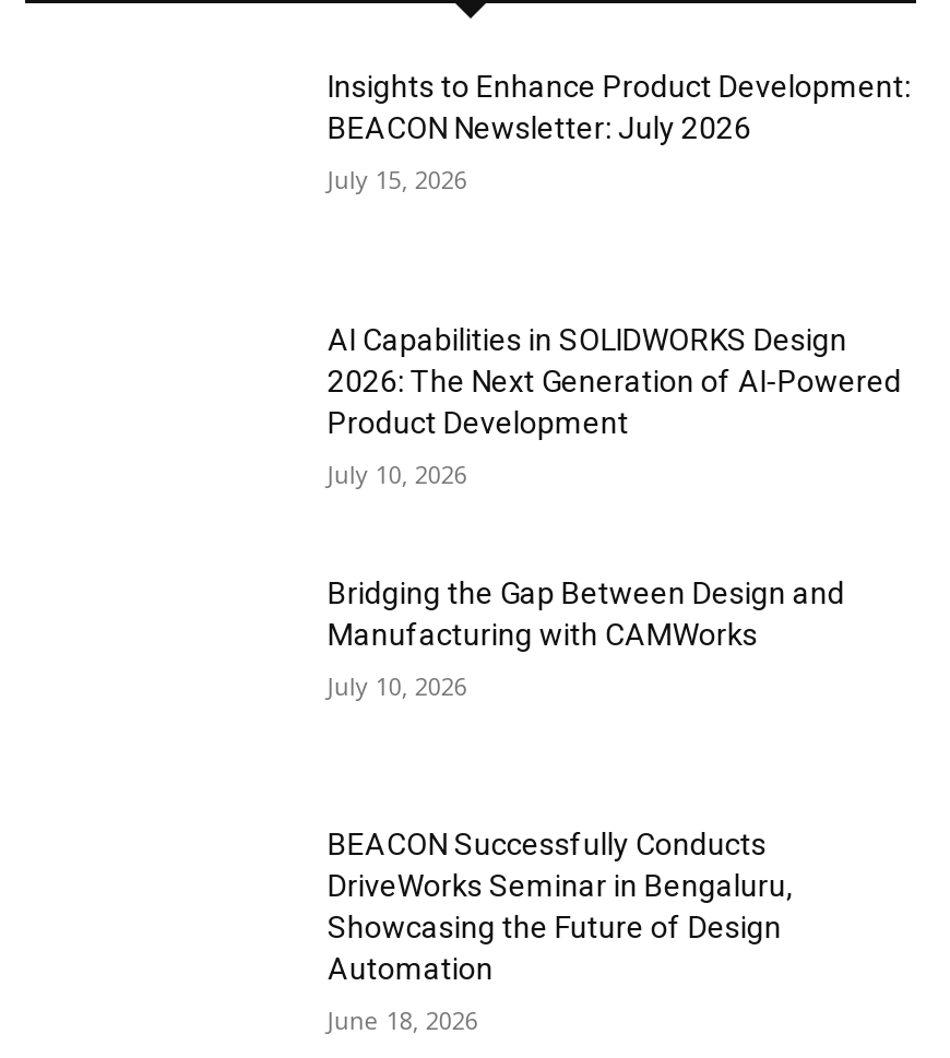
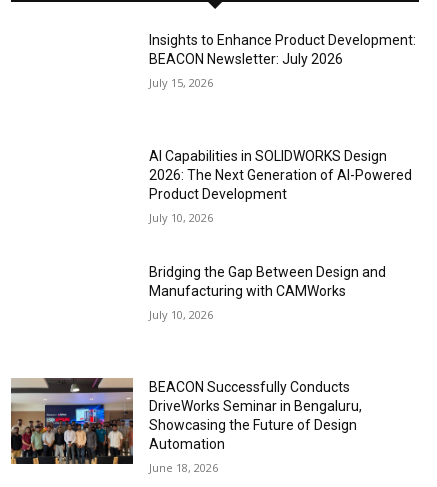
+ [image]
